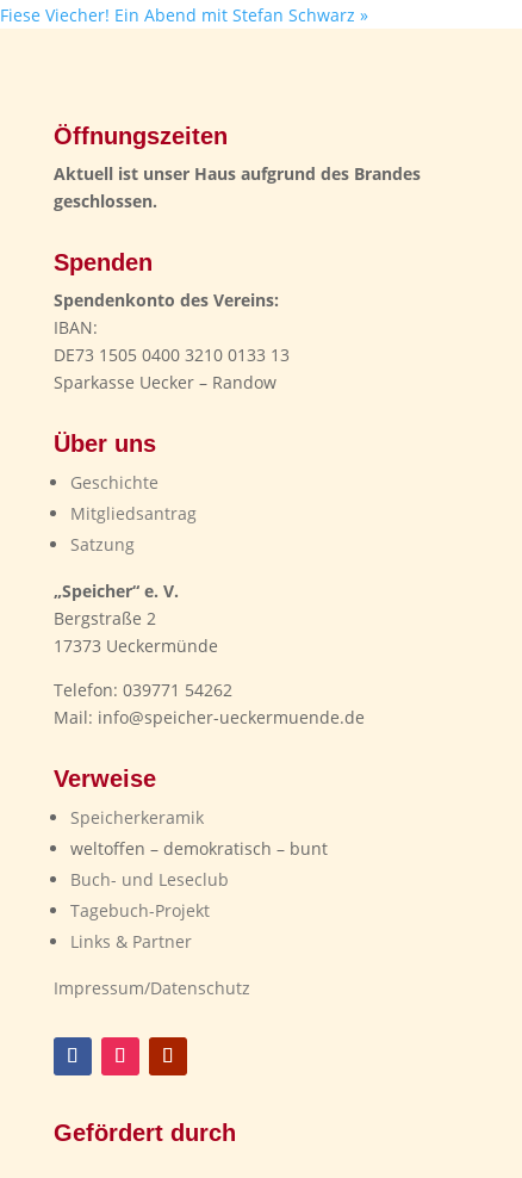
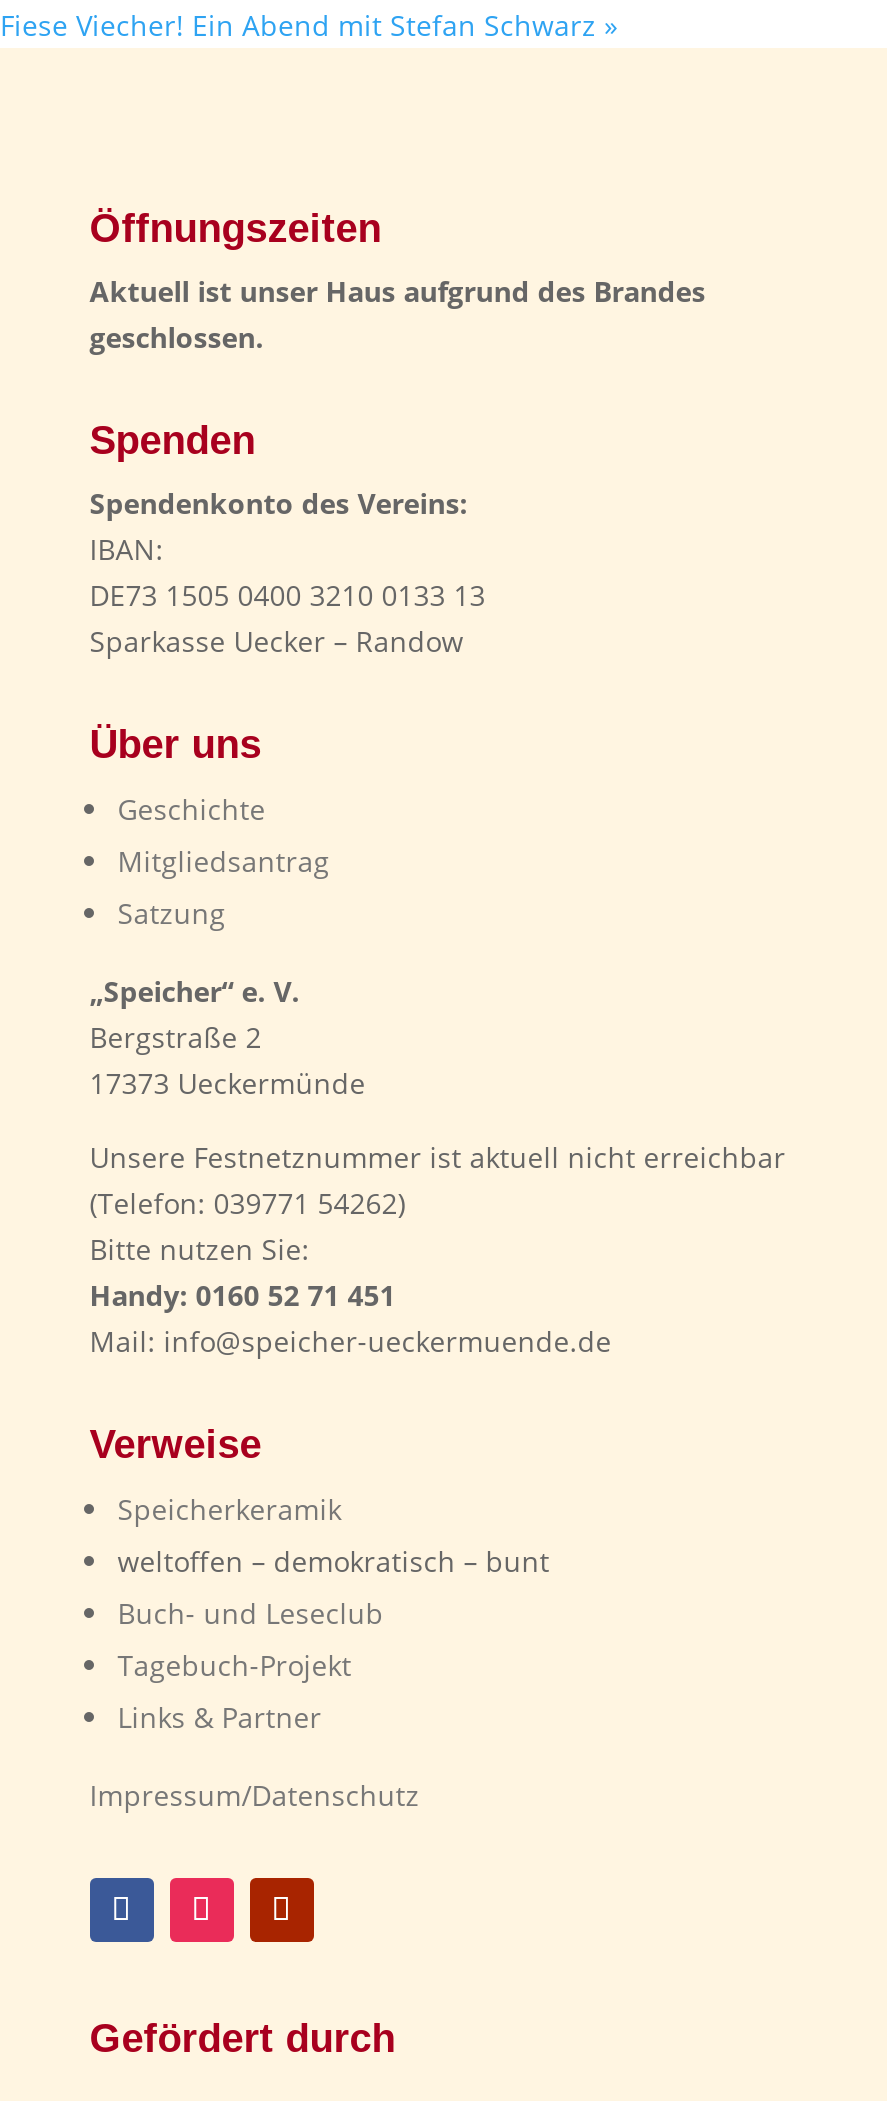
- Telefon: 039771 54262
+ Unsere Festnetznummer ist aktuell nicht erreichbar
+ (Telefon: 039771 54262)
+ Bitte nutzen Sie:
+ Handy: 0160 52 71 451
